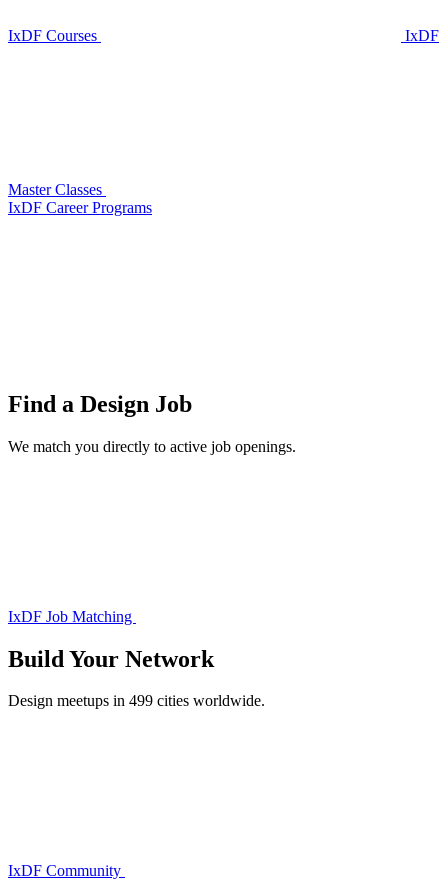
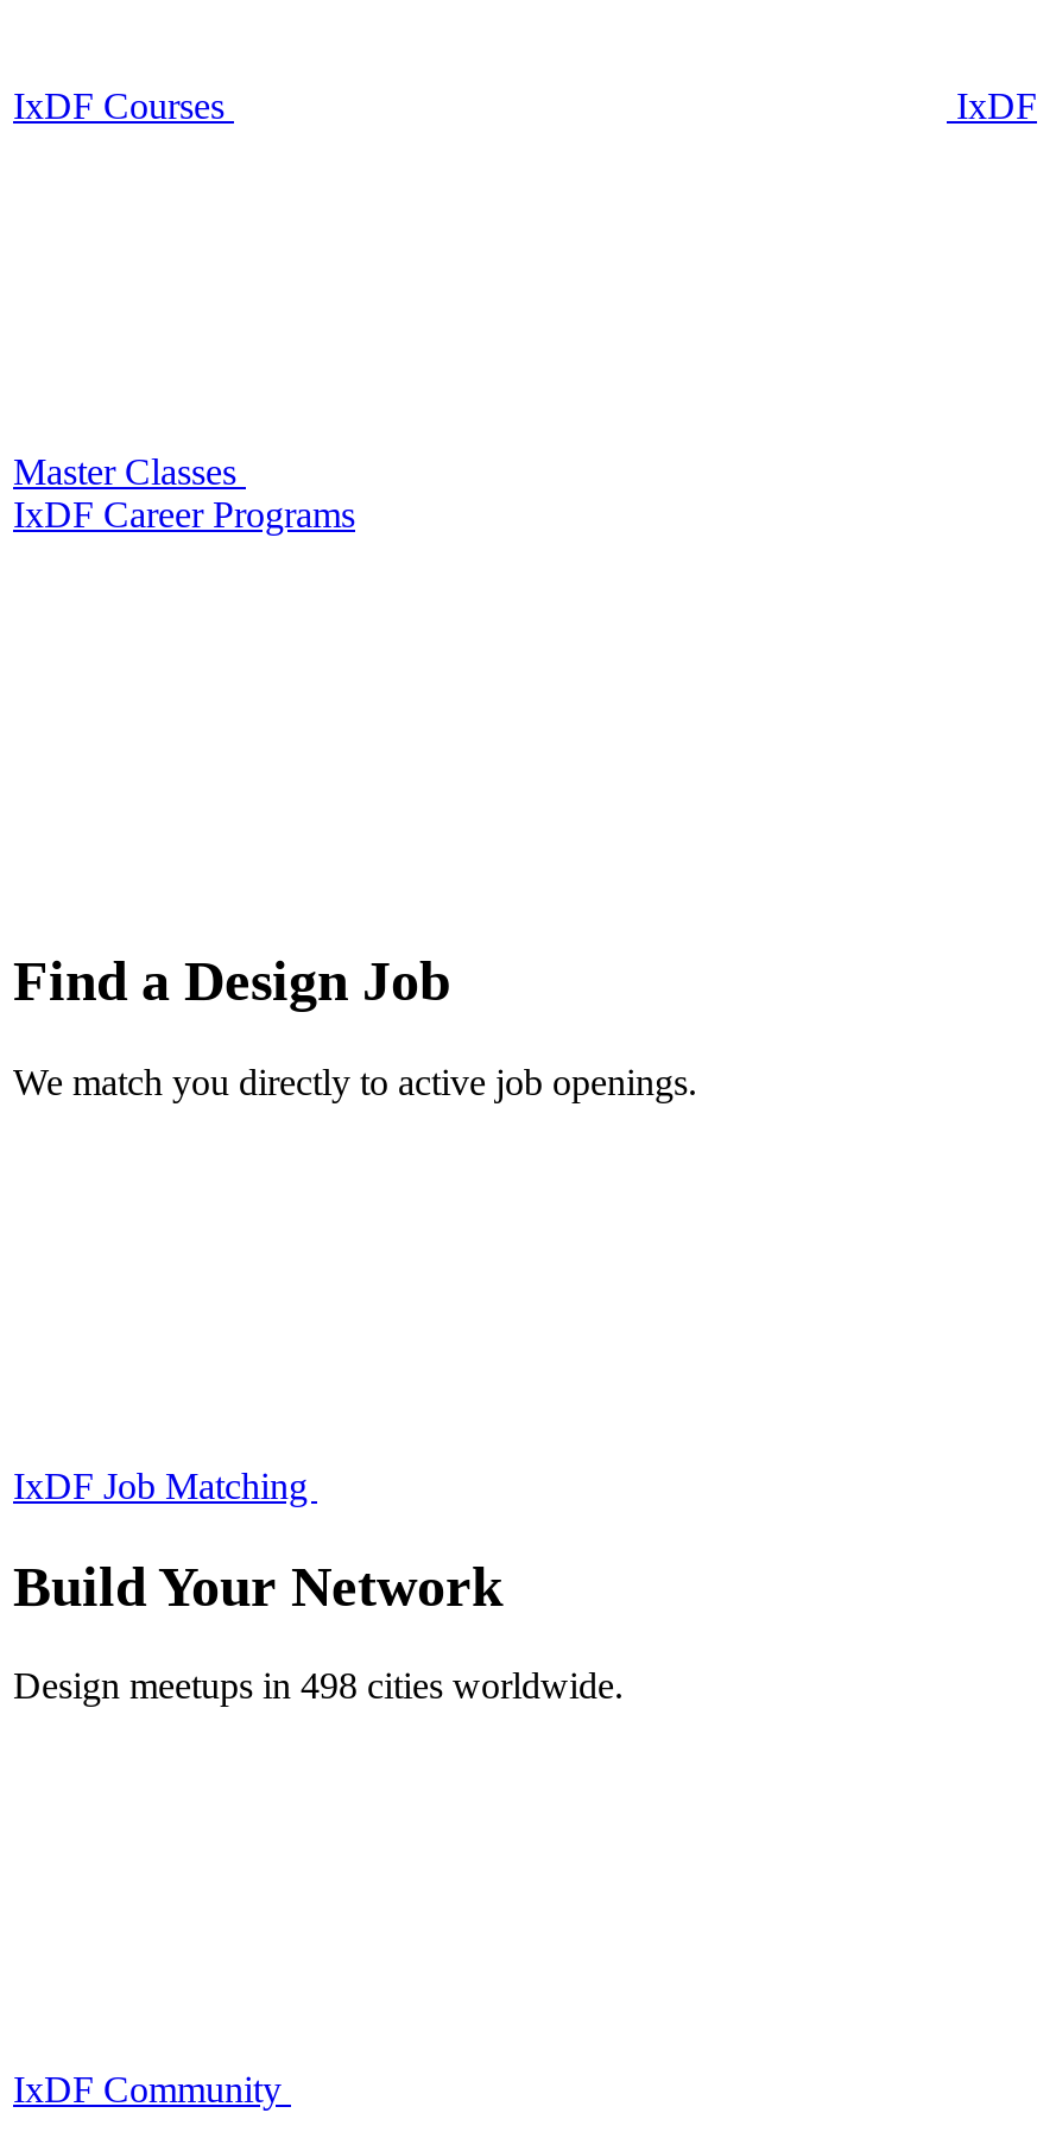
- Design meetups in 499 cities worldwide.
+ Design meetups in 498 cities worldwide.
